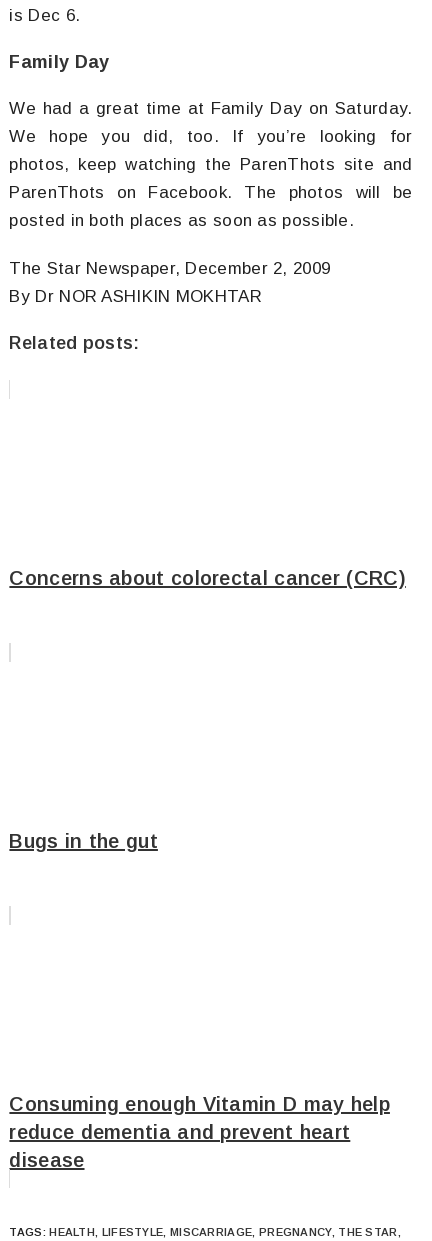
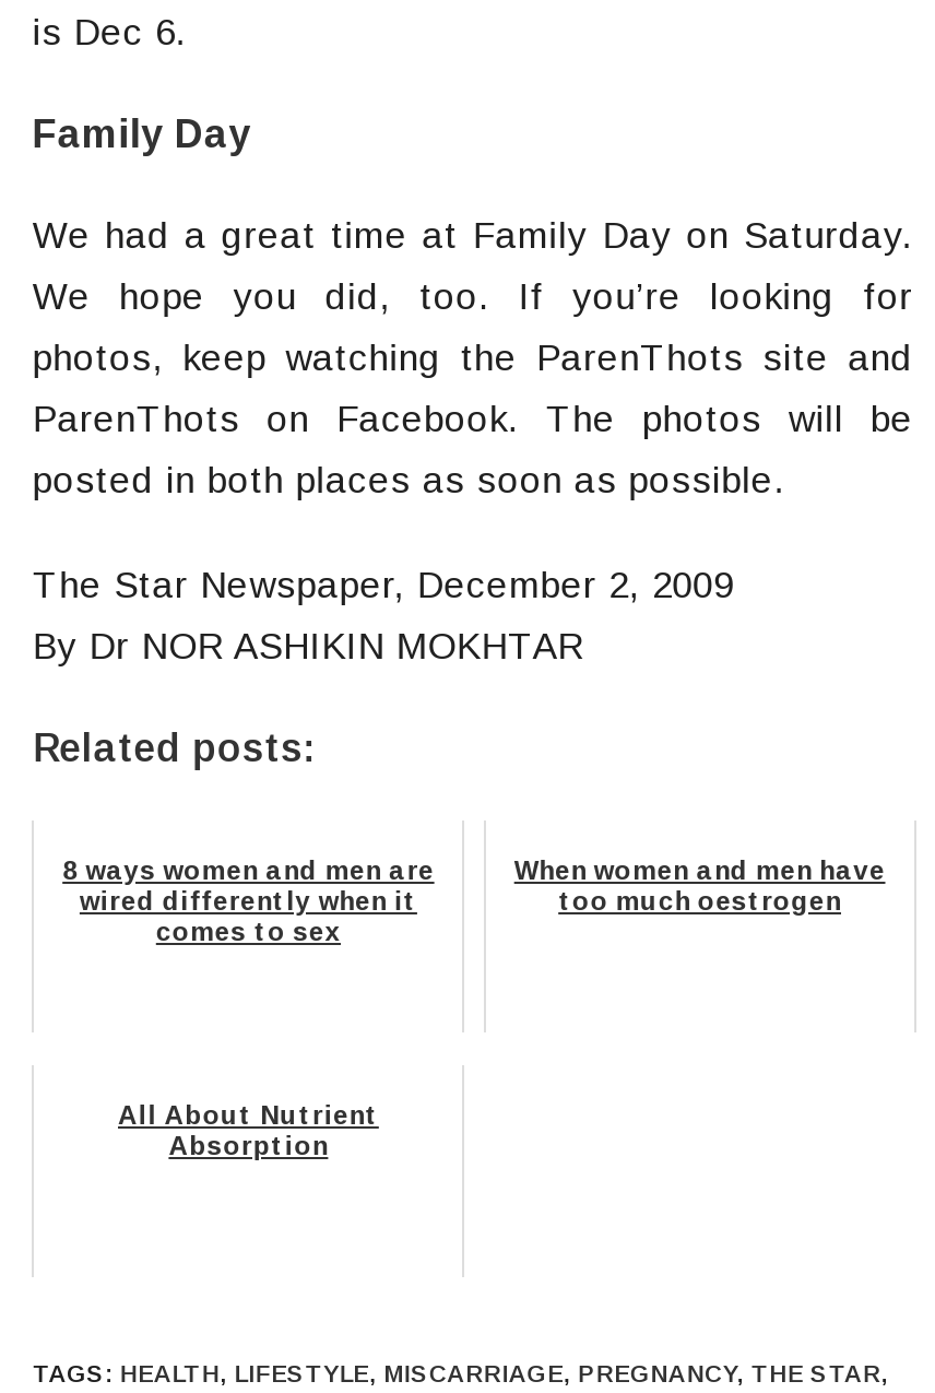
- Concerns about colorectal cancer (CRC)
+ 8 ways women and men are
+ wired differently when it
+ comes to sex

- Bugs in the gut
+ When women and men have
+ too much oestrogen

- Consuming enough Vitamin D may help
- reduce dementia and prevent heart
- disease
+ All About Nutrient
+ Absorption
